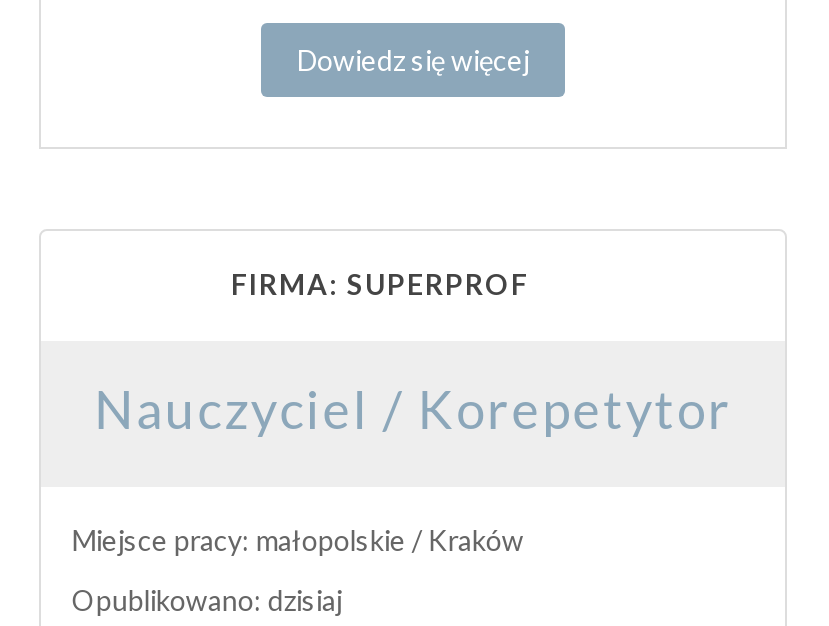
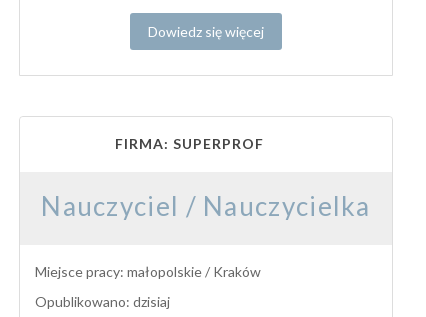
- Nauczyciel / Korepetytor
+ Nauczyciel / Nauczycielka
